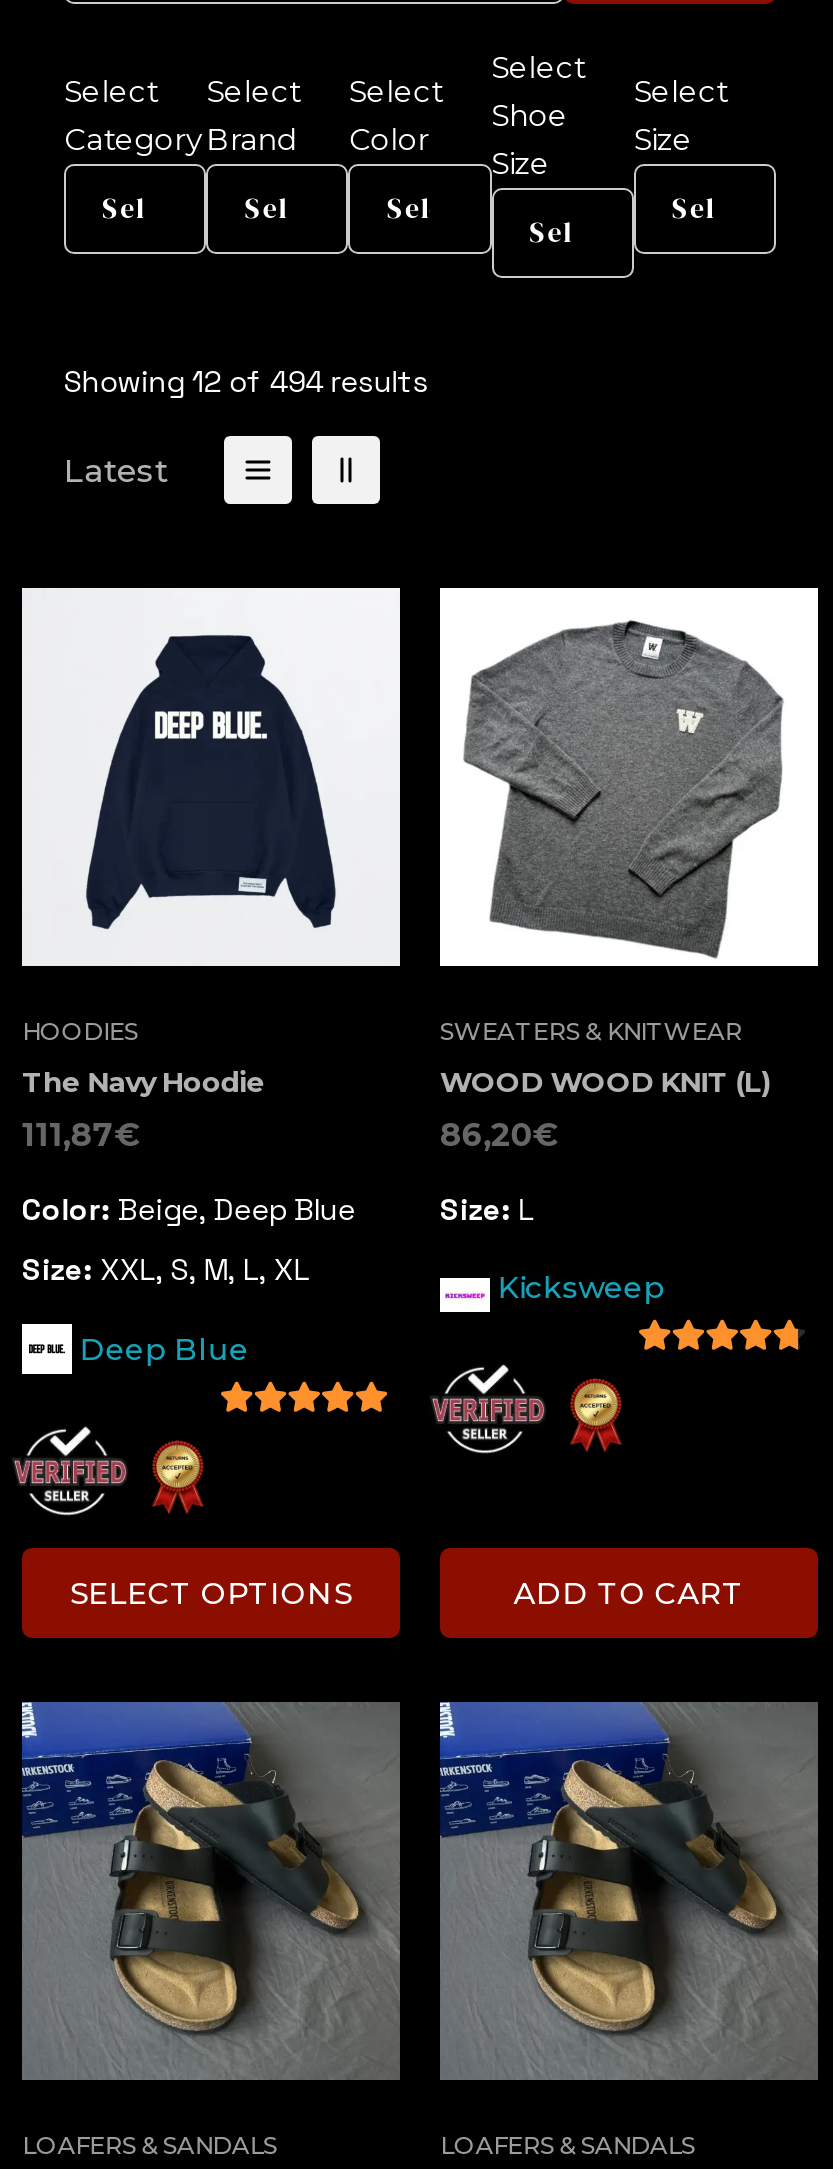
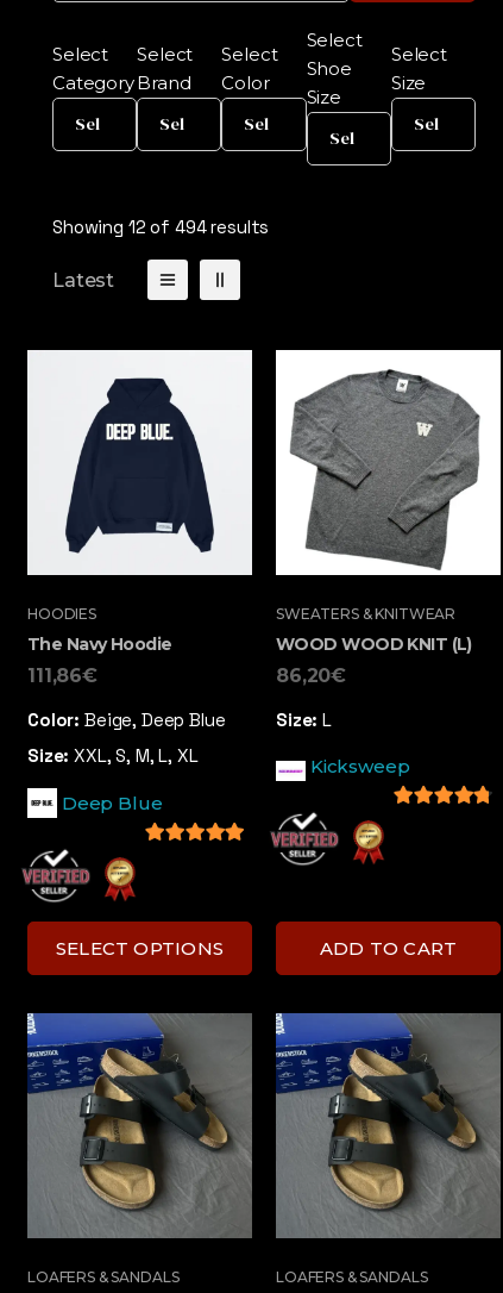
- 111,87€
+ 111,86€
